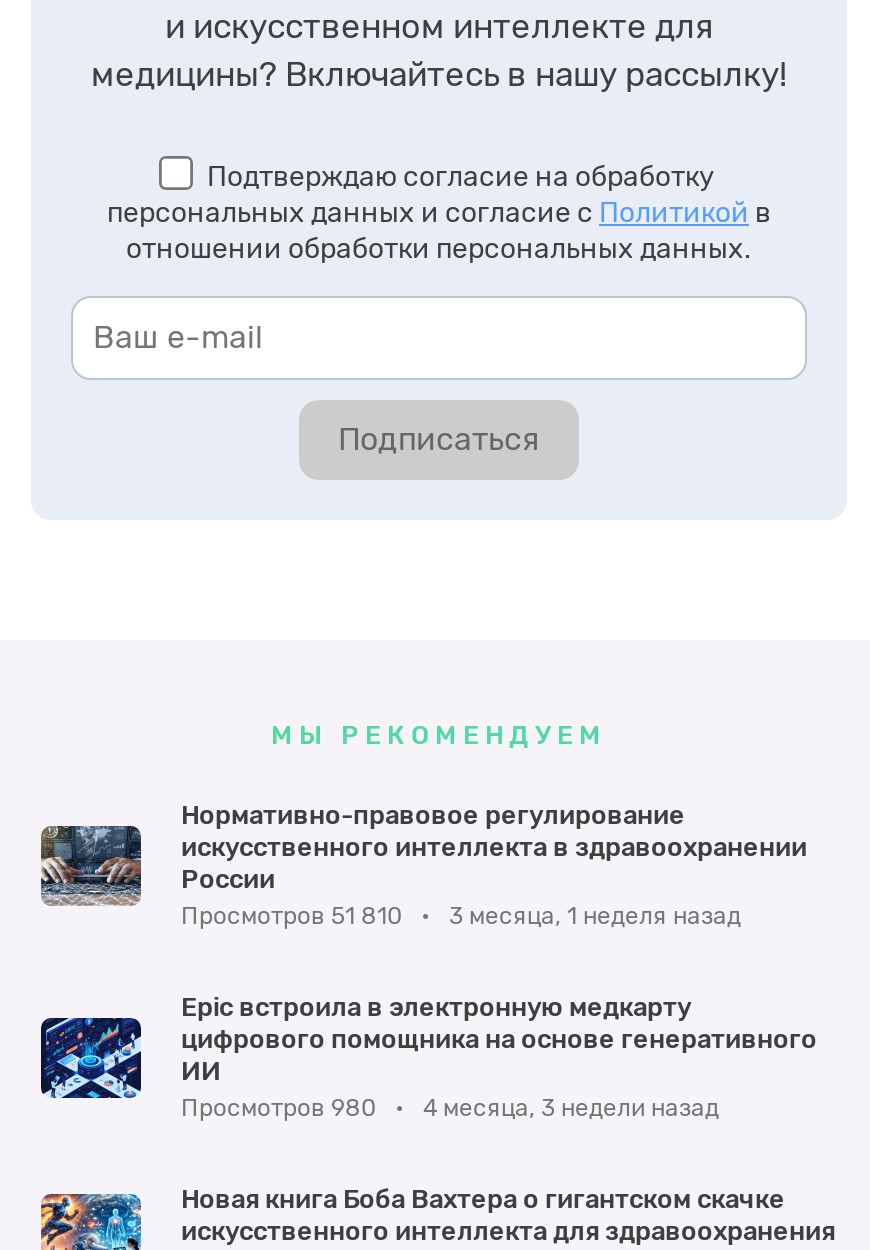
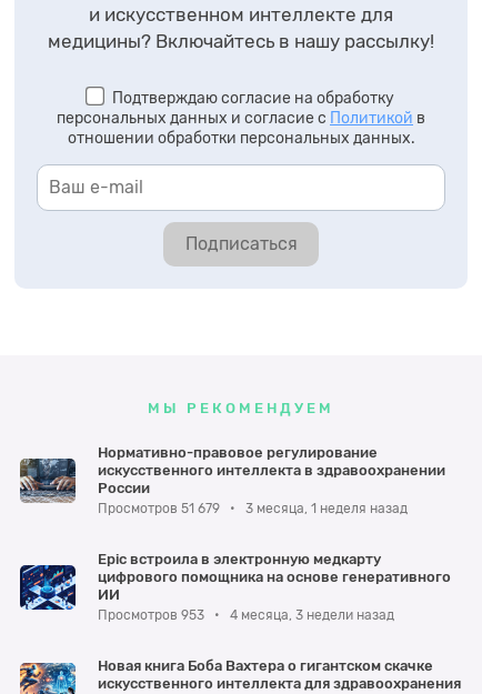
- Просмотров 51 810 • 3 месяца, 1 неделя назад
+ Просмотров 51 679 • 3 месяца, 1 неделя назад

- Просмотров 980 • 4 месяца, 3 недели назад
+ Просмотров 953 • 4 месяца, 3 недели назад
